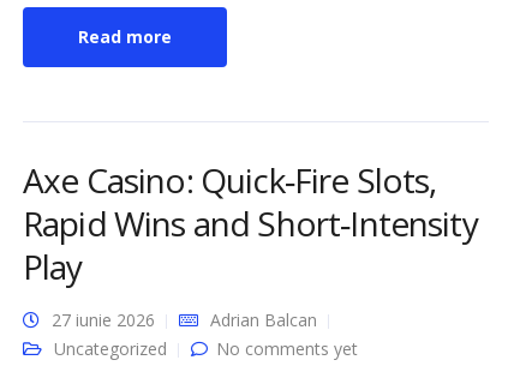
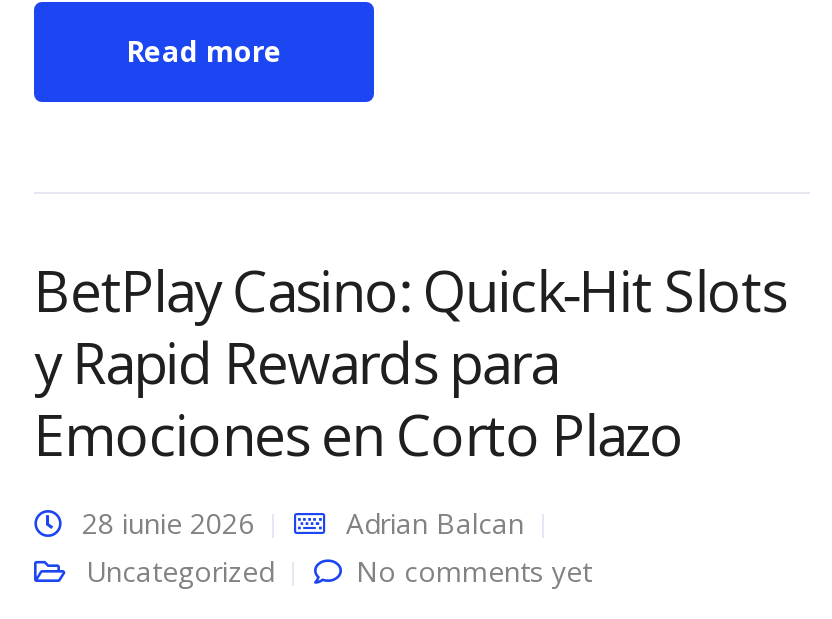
- Axe Casino: Quick‑Fire Slots,
- Rapid Wins and Short‑Intensity
- Play
- 27 iunie 2026
+ BetPlay Casino: Quick‑Hit Slots
+ y Rapid Rewards para
+ Emociones en Corto Plazo
+ 28 iunie 2026
